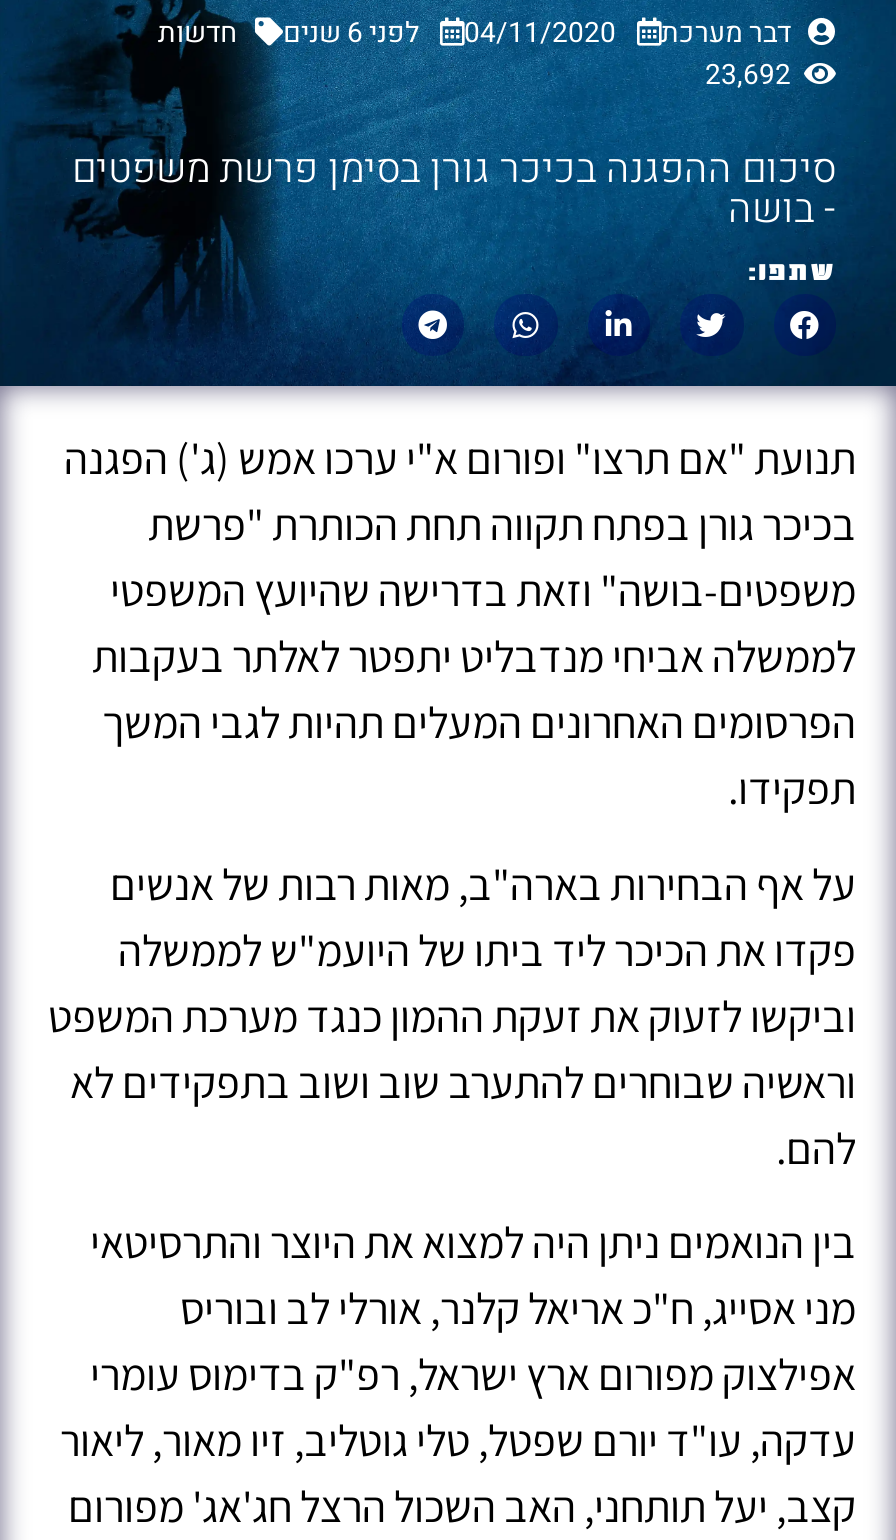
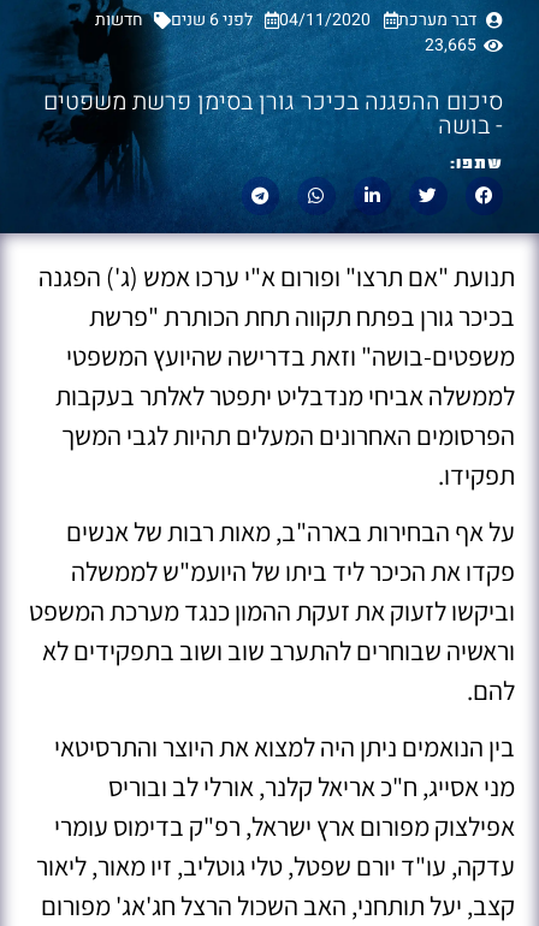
- 23,692
+ 23,665
